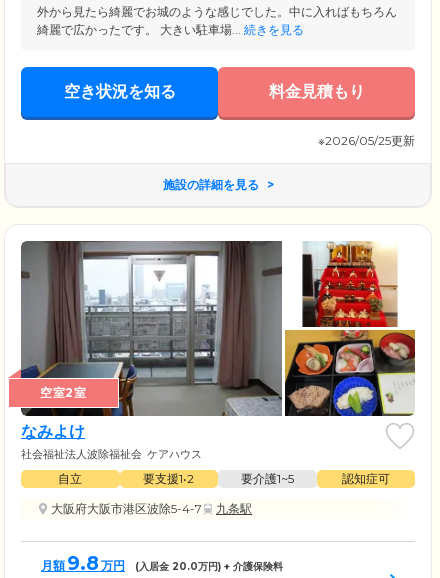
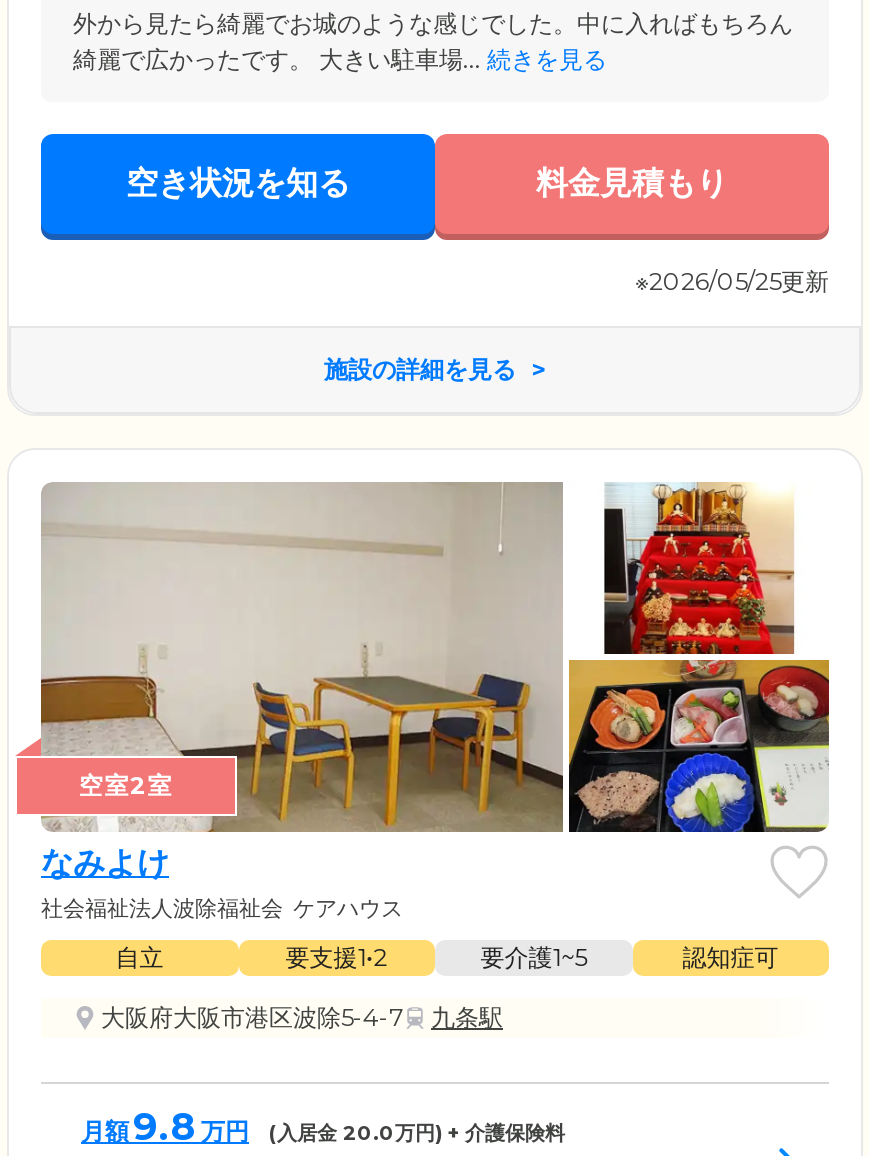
- [image]
+ [image]
